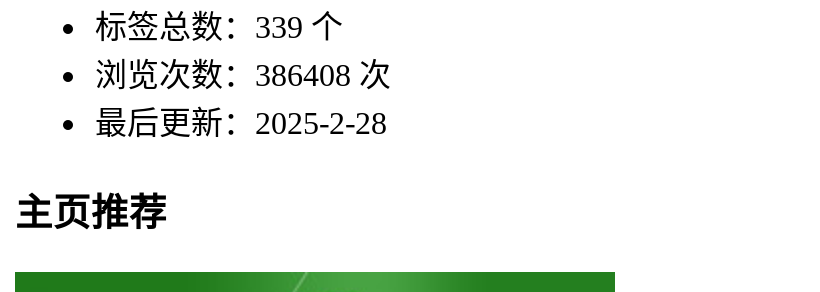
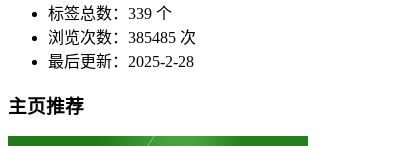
- 浏览次数：386408 次
+ 浏览次数：385485 次
